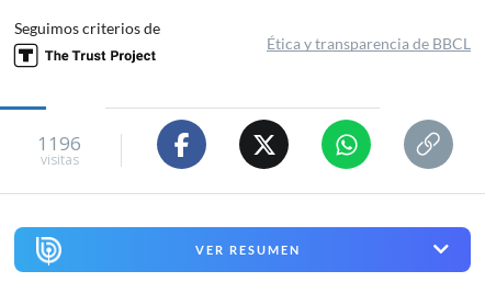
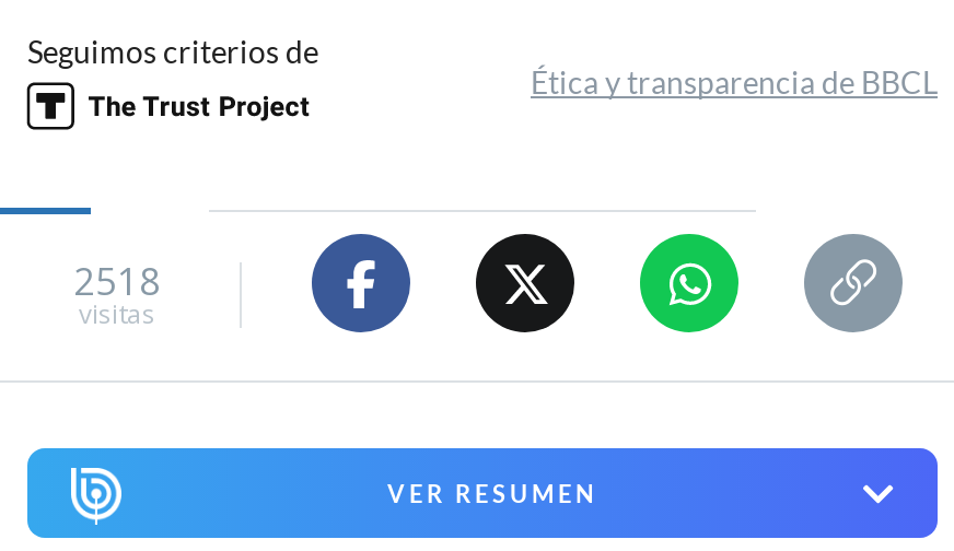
- 1196
+ 2518
